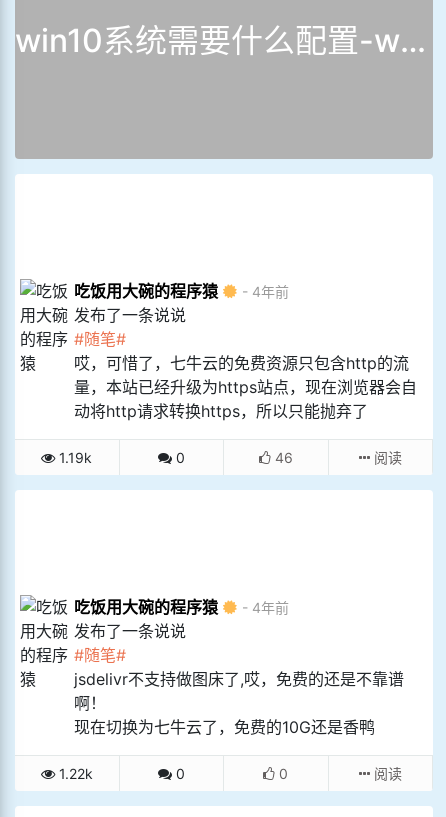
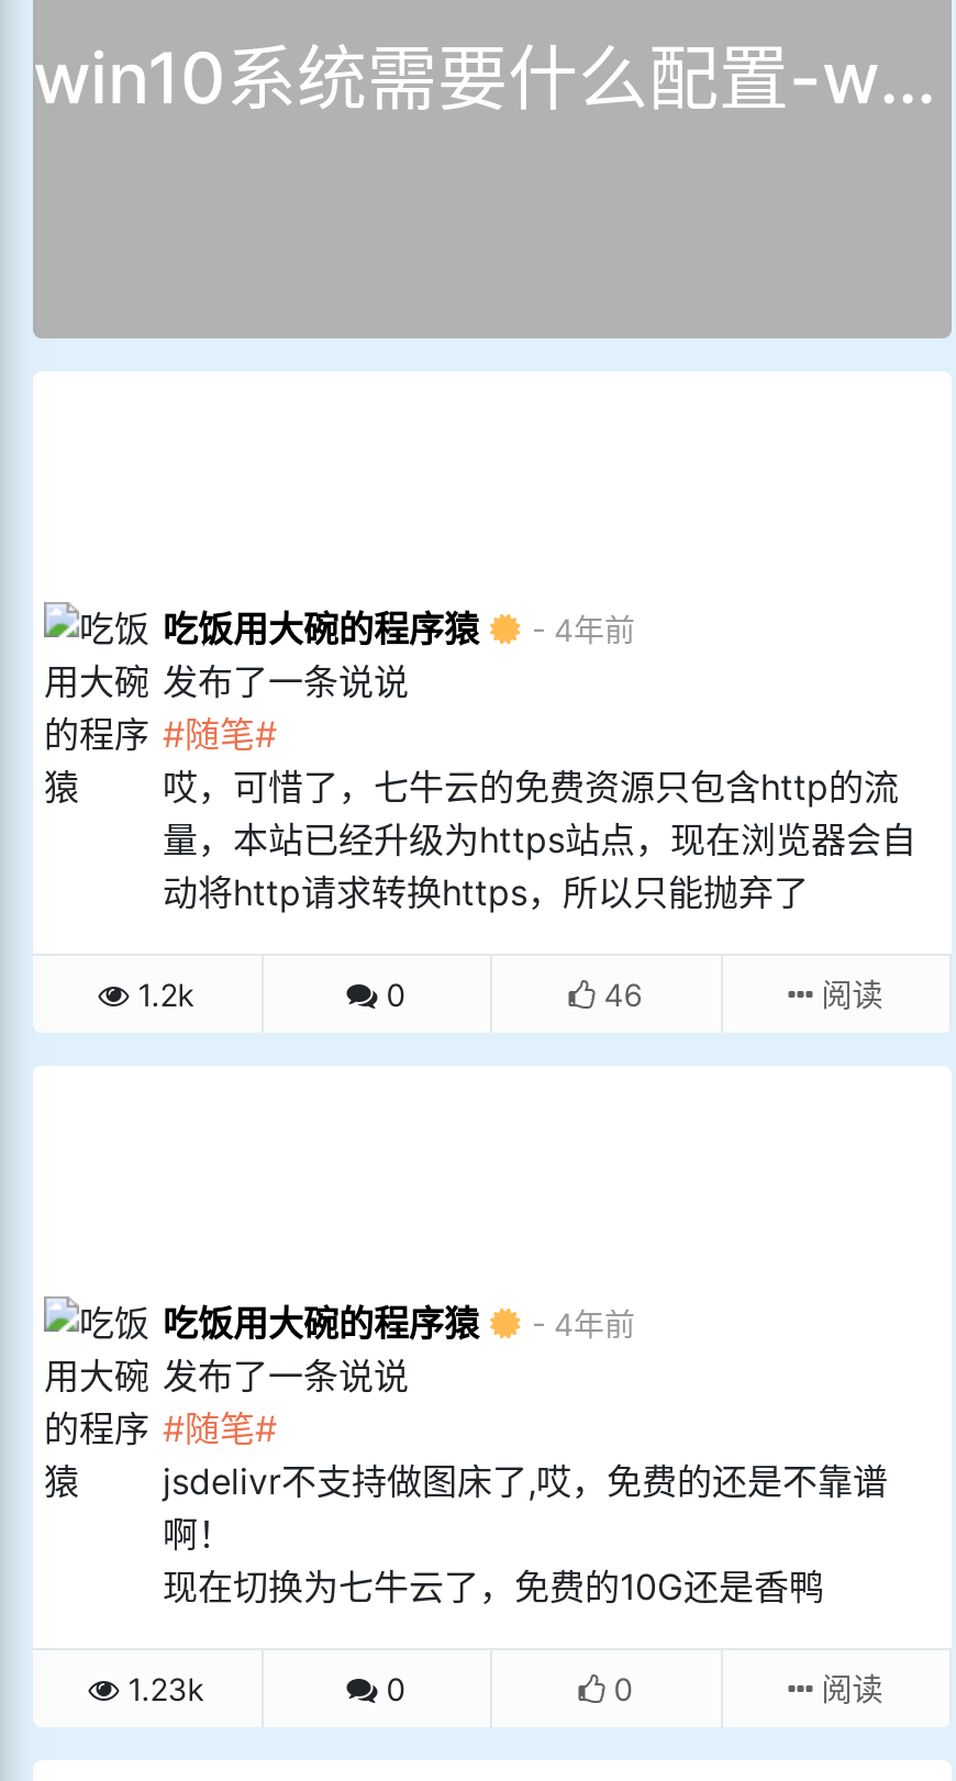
- 1.19k
+ 1.2k

- 1.22k
+ 1.23k
